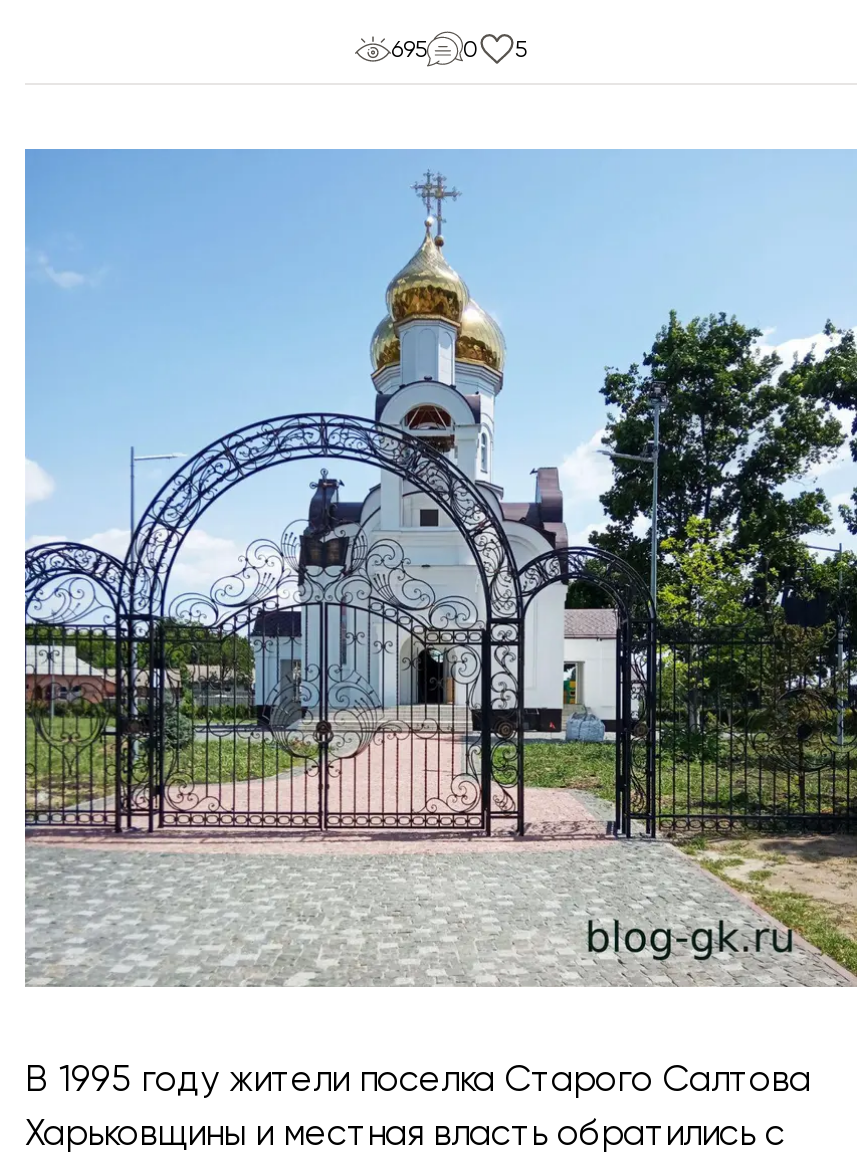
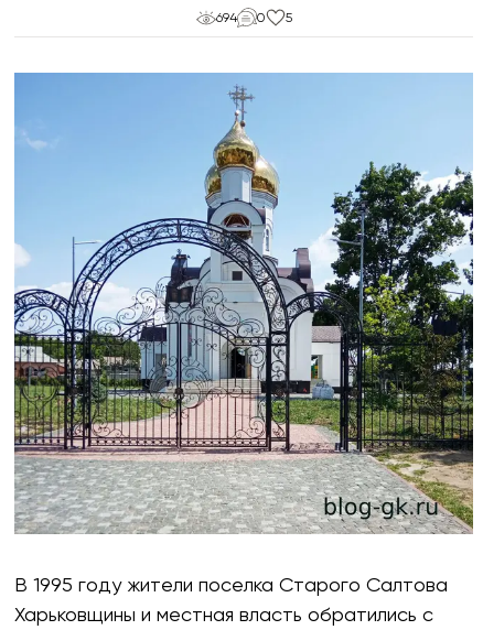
- 695 0 5
+ 694 0 5
